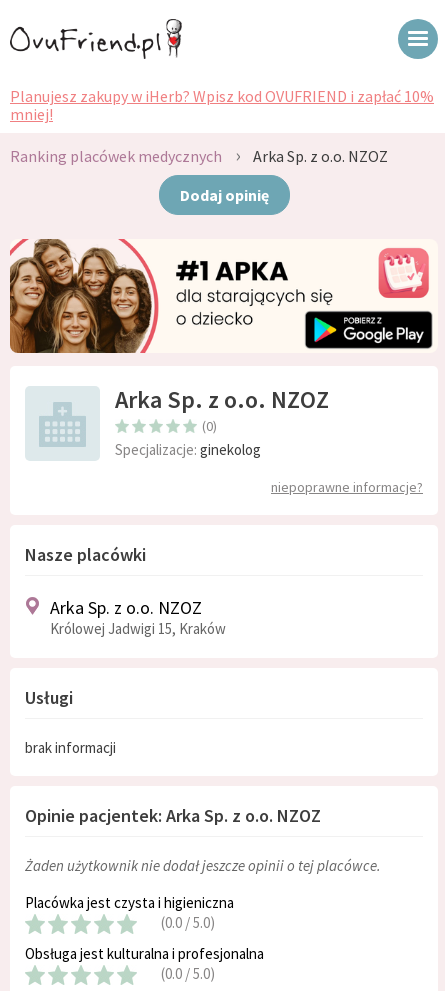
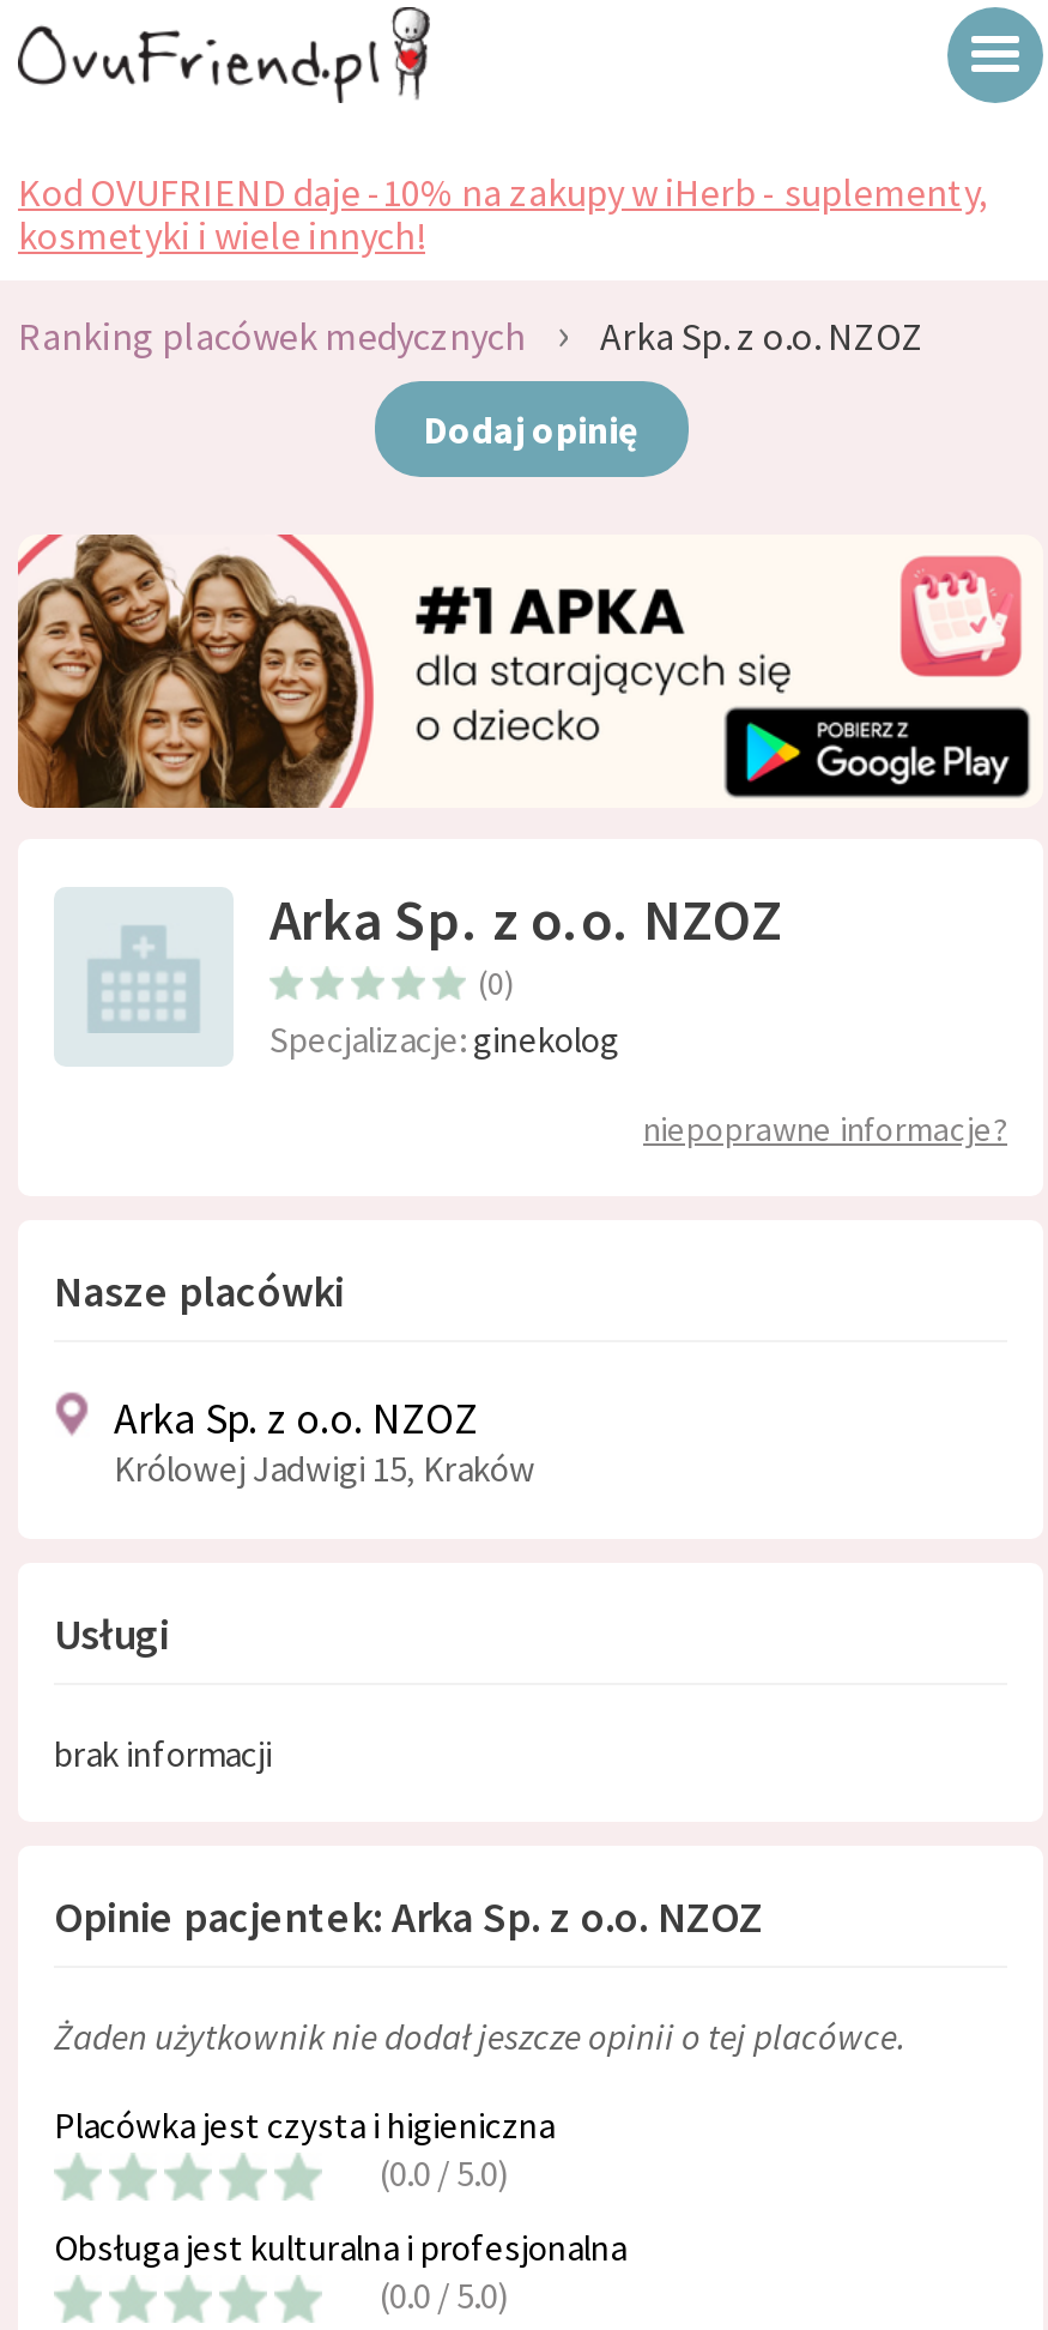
- Planujesz zakupy w iHerb? Wpisz kod OVUFRIEND i zapłać 10%
- mniej!
+ Kod OVUFRIEND daje -10% na zakupy w iHerb - suplementy,
+ kosmetyki i wiele innych!
